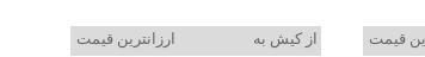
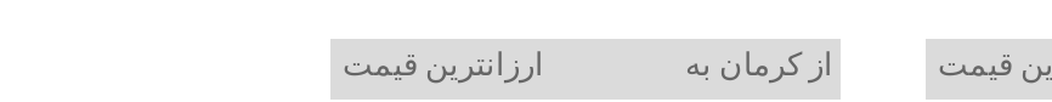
- از کيش به
+ از کرمان به
